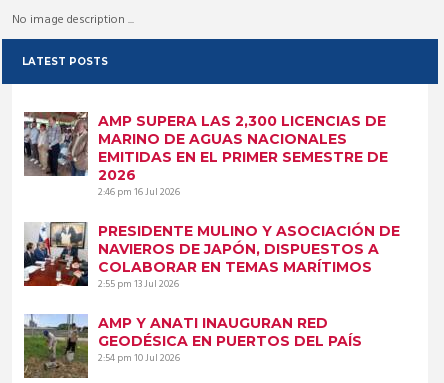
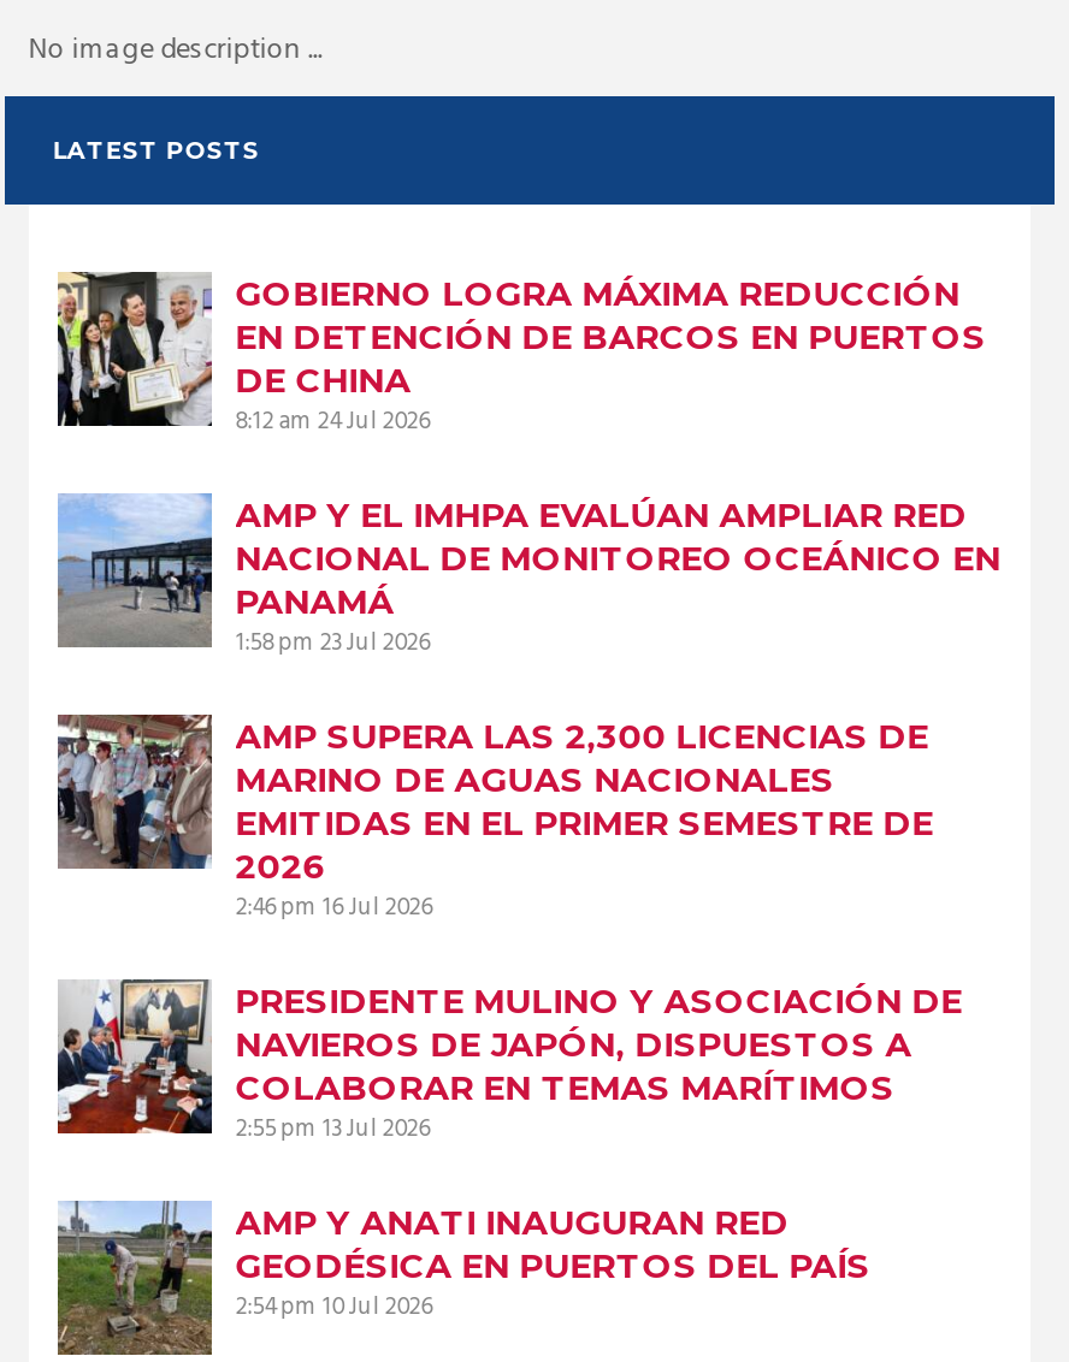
+ [image]
+ GOBIERNO LOGRA MÁXIMA REDUCCIÓN
+ EN DETENCIÓN DE BARCOS EN PUERTOS
+ DE CHINA
+ 8:12 am 24 Jul 2026
+ AMP Y EL IMHPA EVALÚAN AMPLIAR RED
+ NACIONAL DE MONITOREO OCEÁNICO EN
+ PANAMÁ
+ 1:58 pm 23 Jul 2026

+ [image]
